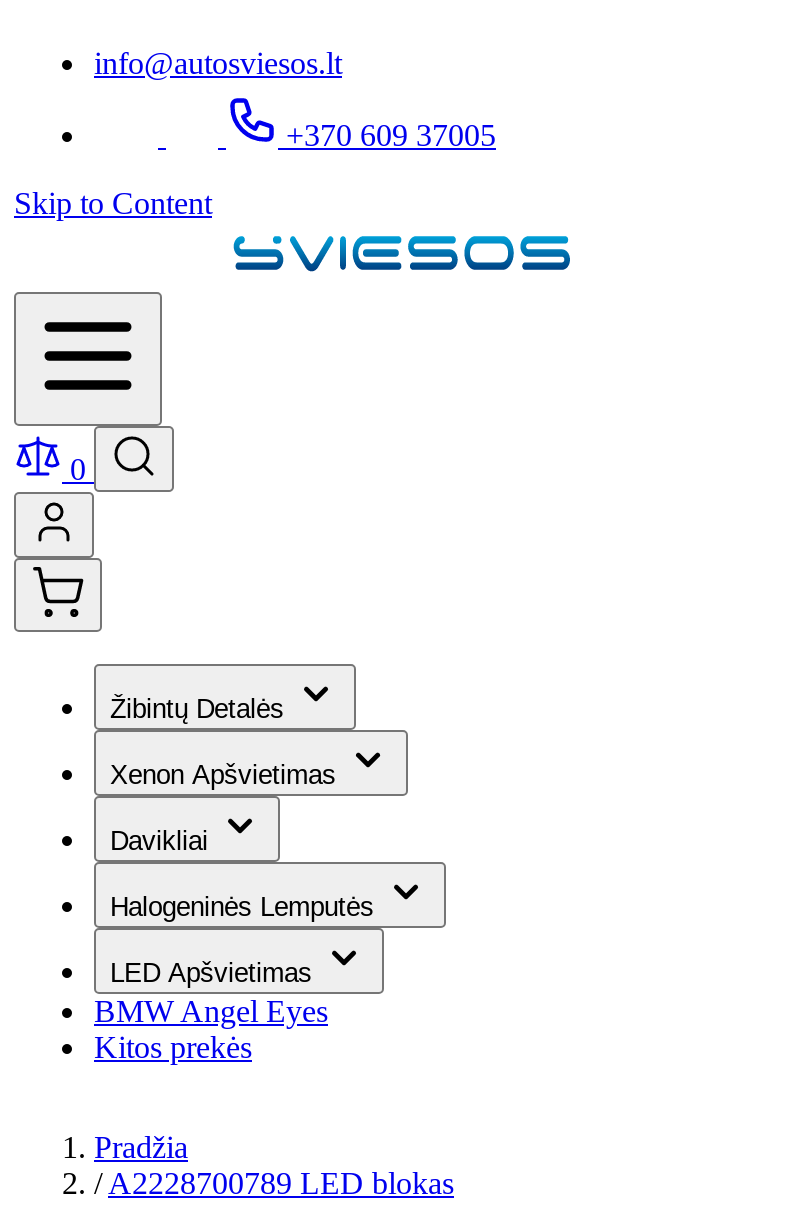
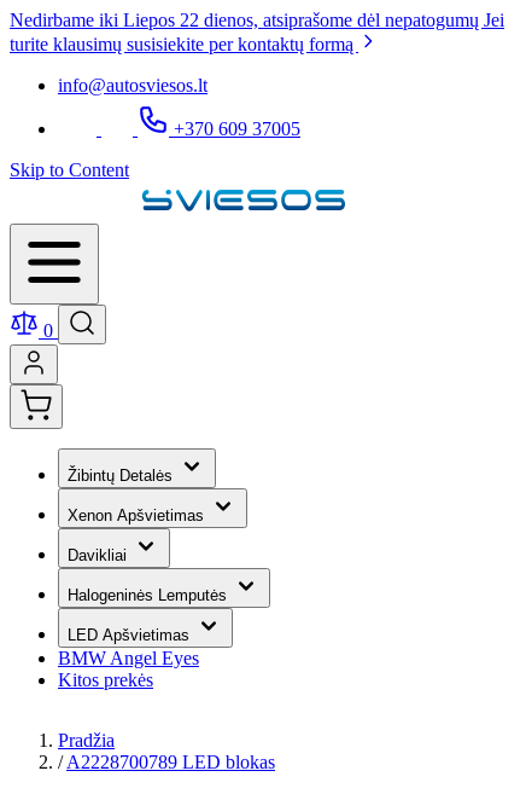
+ Nedirbame iki Liepos 22 dienos, atsiprašome dėl nepatogumų Jei
+ turite klausimų susisiekite per kontaktų formą
